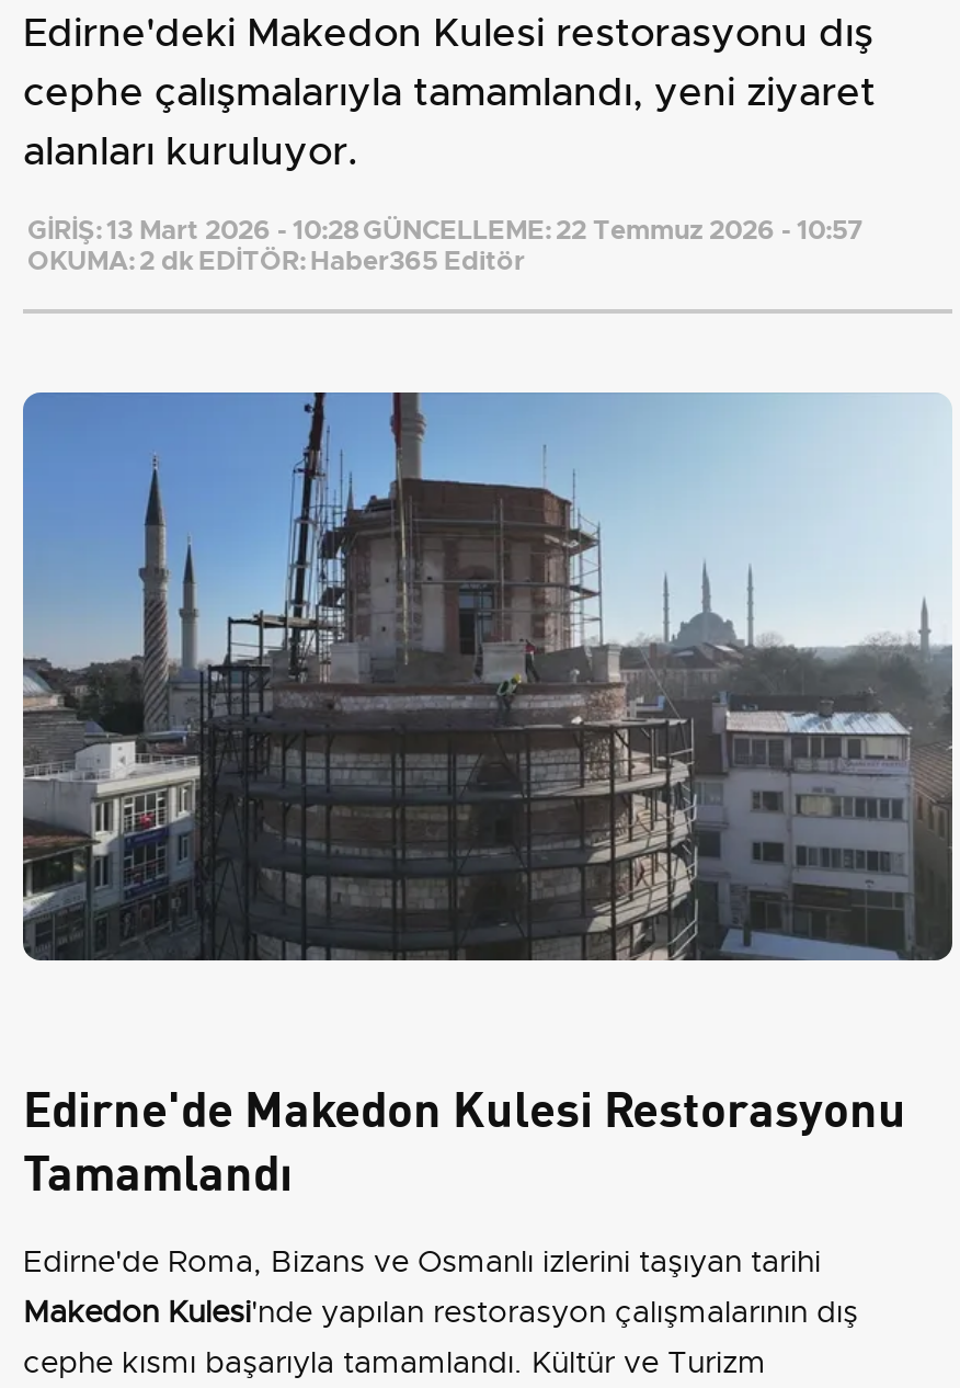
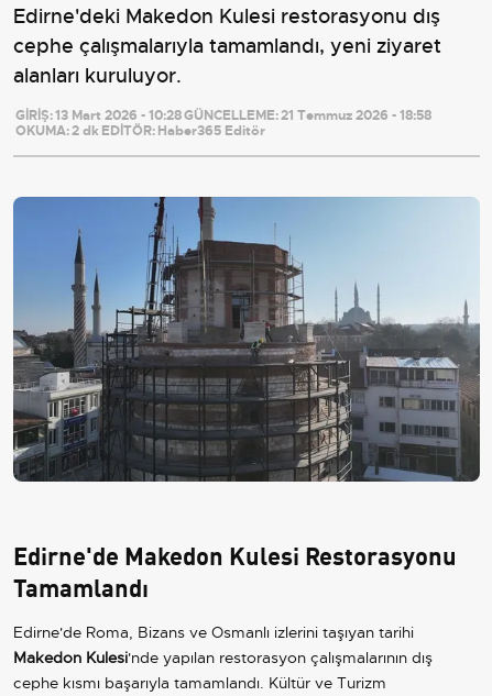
- GİRİŞ: 13 Mart 2026 - 10:28 GÜNCELLEME: 22 Temmuz 2026 - 10:57
+ GİRİŞ: 13 Mart 2026 - 10:28 GÜNCELLEME: 21 Temmuz 2026 - 18:58
